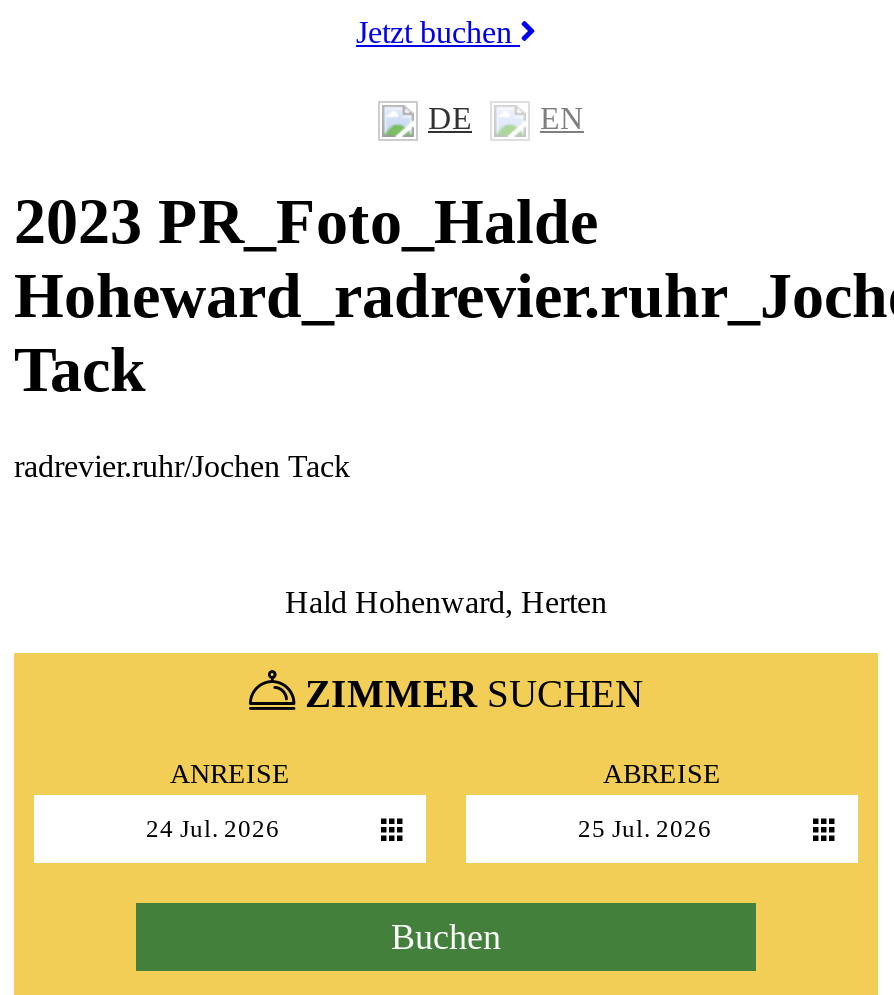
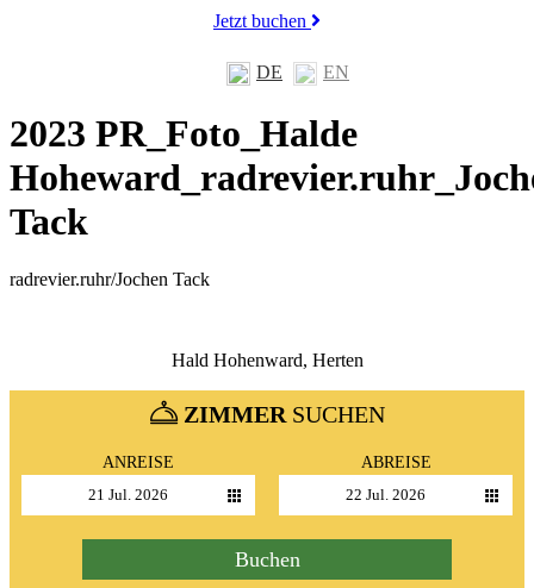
- 24 Jul. 2026
+ 21 Jul. 2026

- 25 Jul. 2026
+ 22 Jul. 2026
